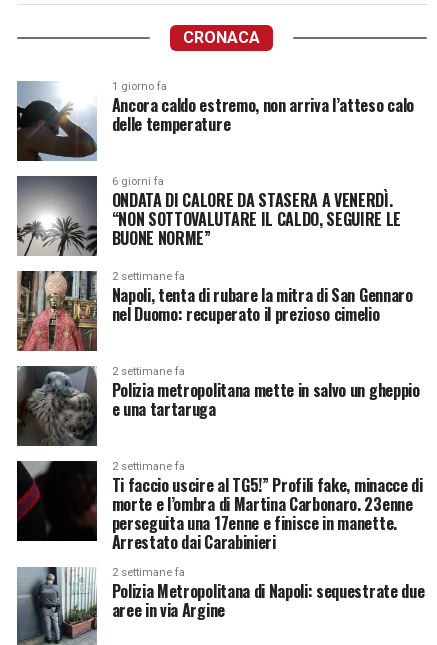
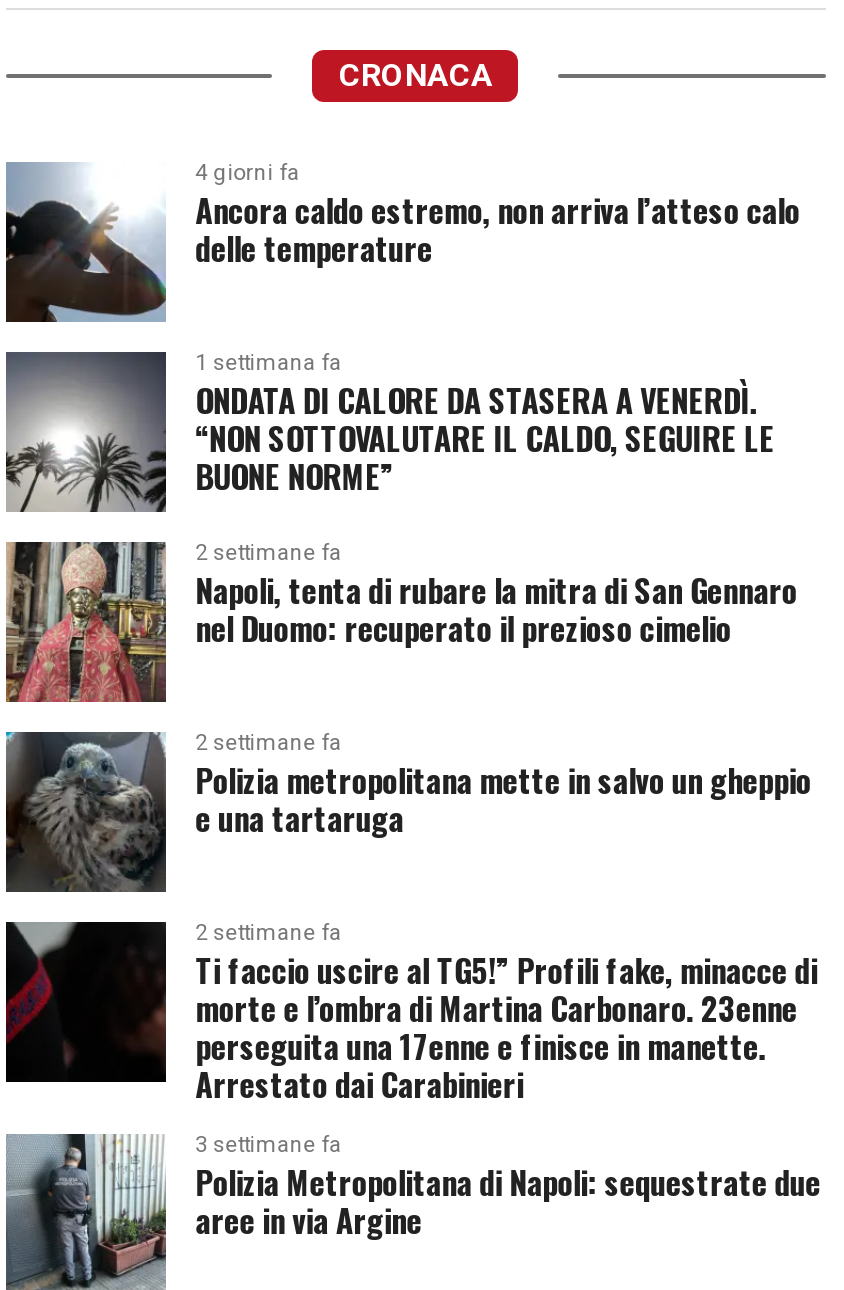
- 1 giorno fa
+ 4 giorni fa

- 6 giorni fa
+ 1 settimana fa

- 2 settimane fa
+ 3 settimane fa
